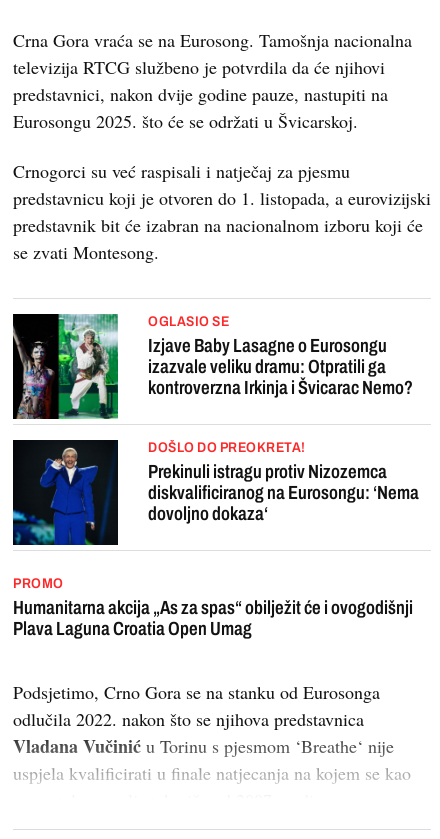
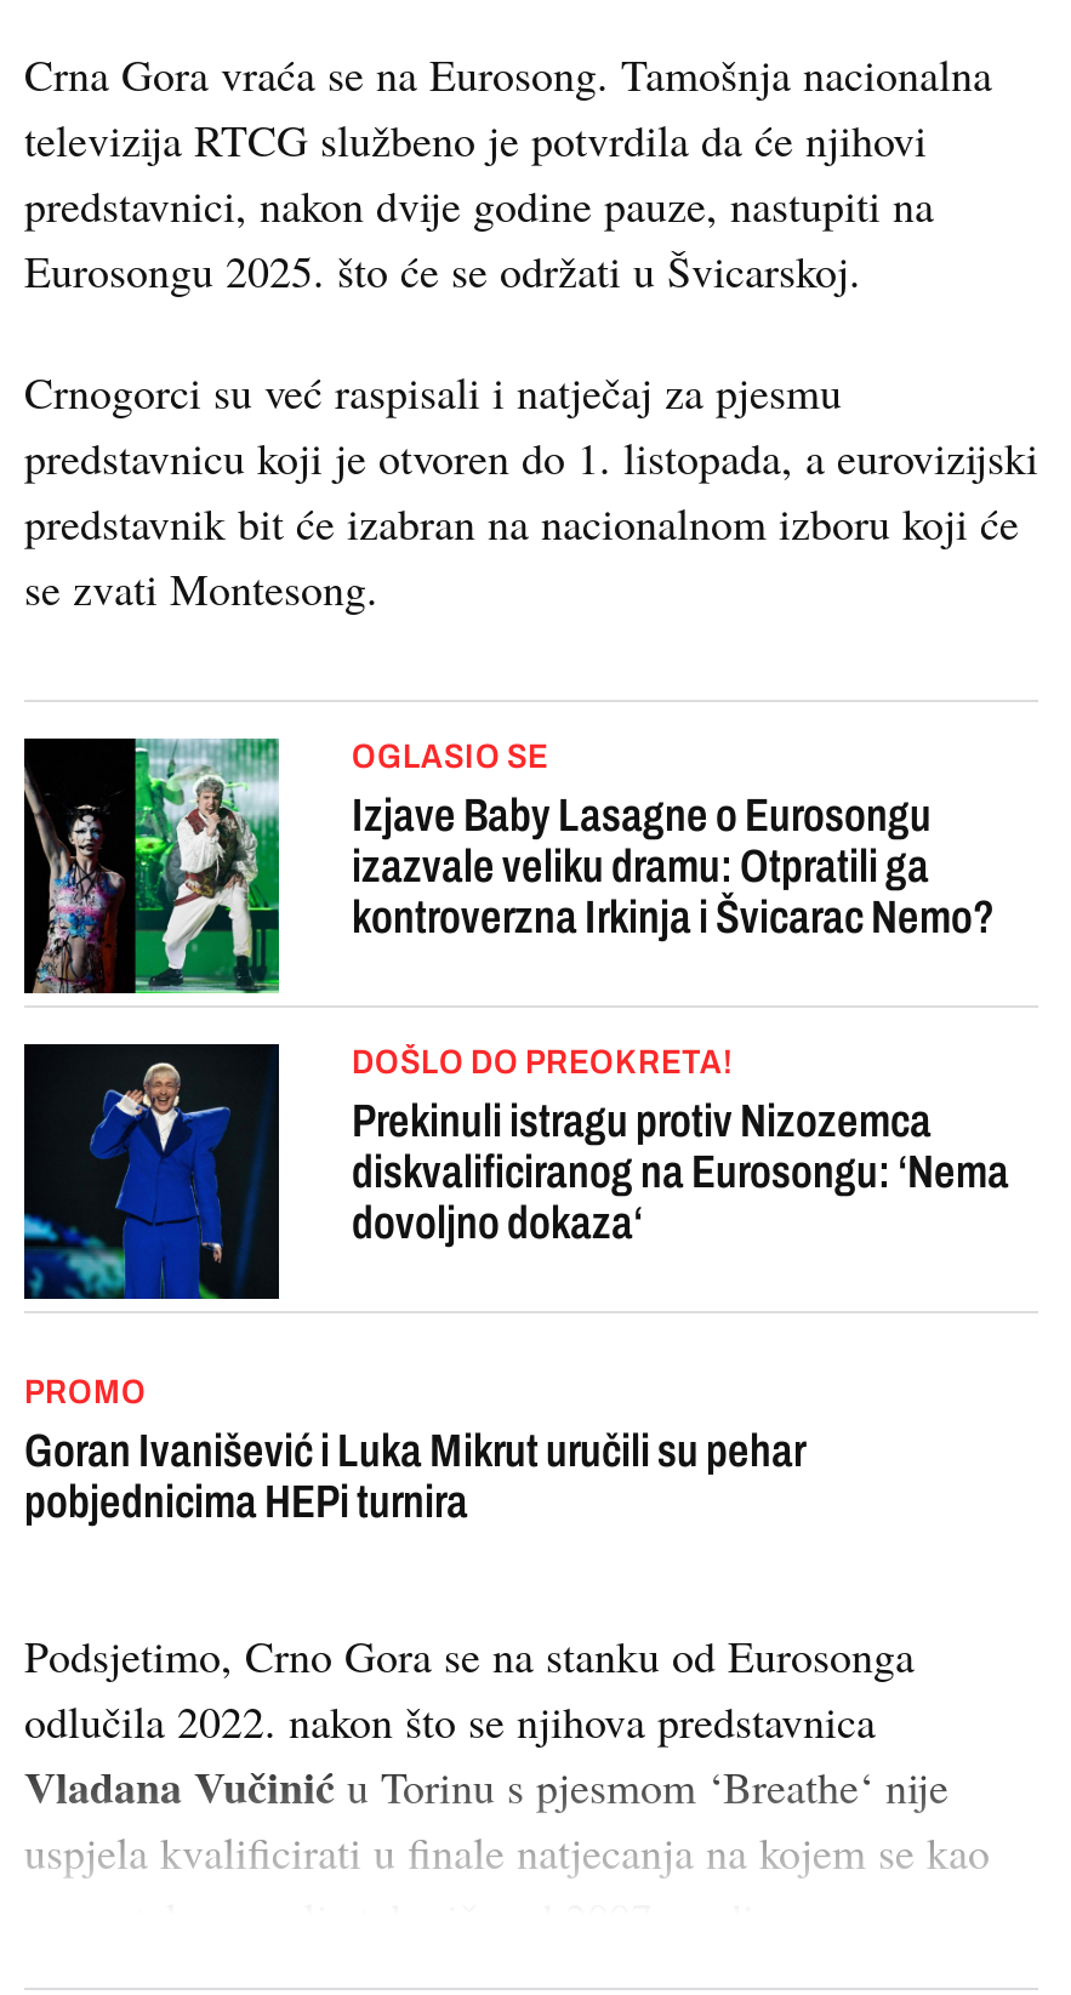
- Humanitarna akcija „As za spas“ obilježit će i ovogodišnji
- Plava Laguna Croatia Open Umag
+ Goran Ivanišević i Luka Mikrut uručili su pehar
+ pobjednicima HEPi turnira
